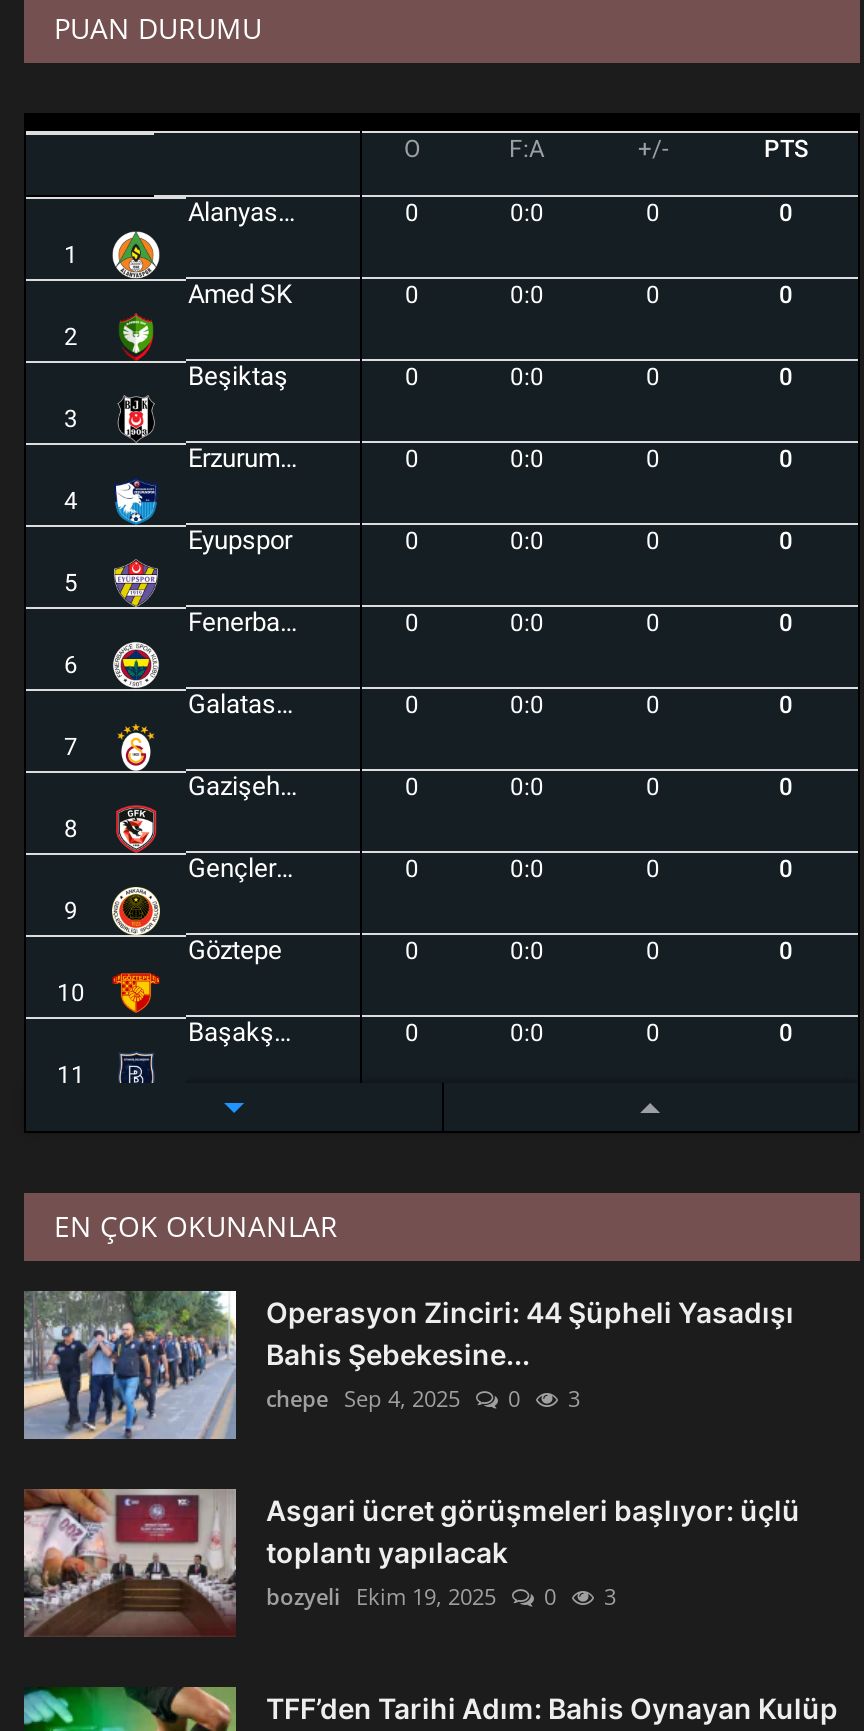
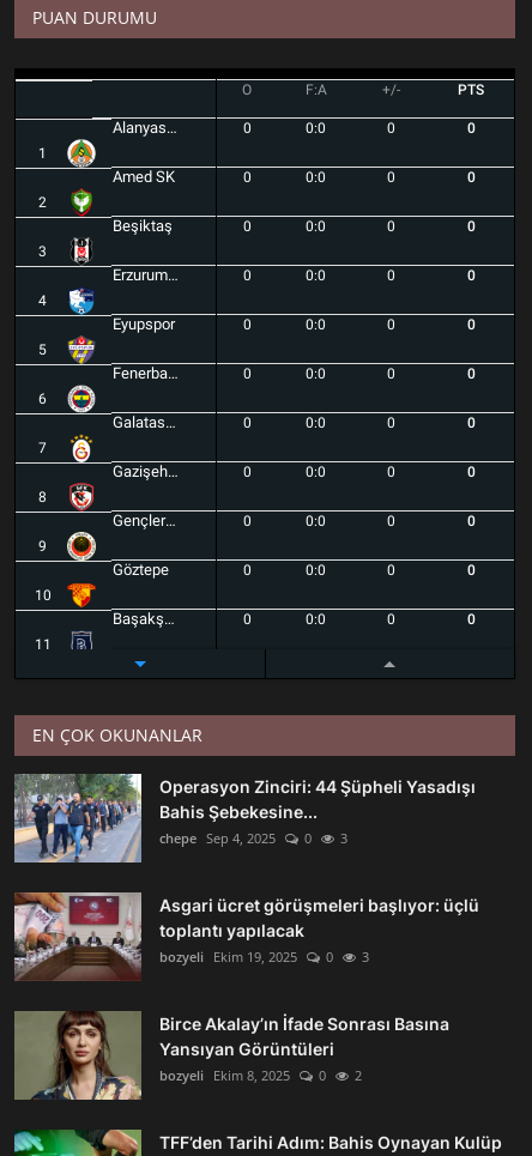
+ [image]
+ Birce Akalay’ın İfade Sonrası Basına
+ Yansıyan Görüntüleri
+ bozyeli Ekim 8, 2025
+ 0
+ 2
